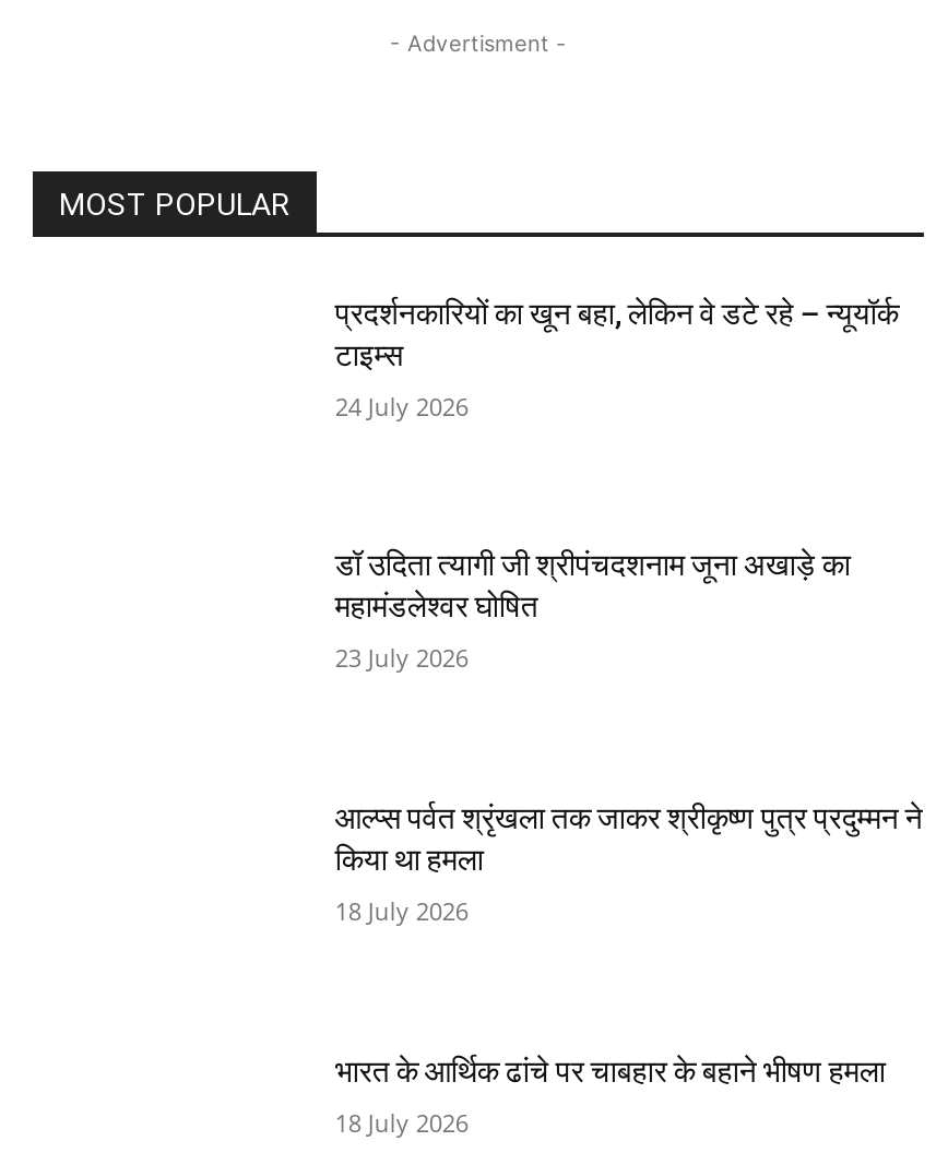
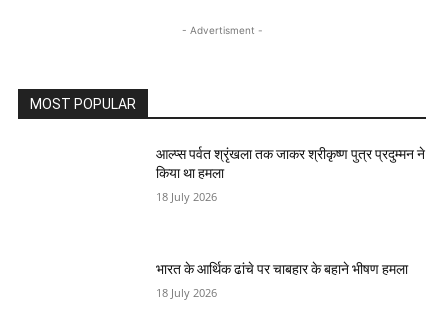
- प्रदर्शनकारियों का खून बहा, लेकिन वे डटे रहे – न्यूयॉर्क
- टाइम्स
- 24 July 2026

- डॉ उदिता त्यागी जी श्रीपंचदशनाम जूना अखाड़े का
- महामंडलेश्वर घोषित
- 23 July 2026
